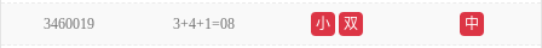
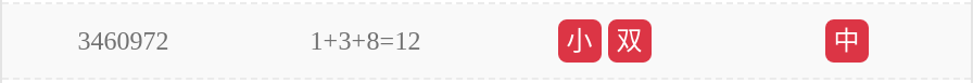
- 3460019
+ 3460972

- 3+4+1=08
+ 1+3+8=12
